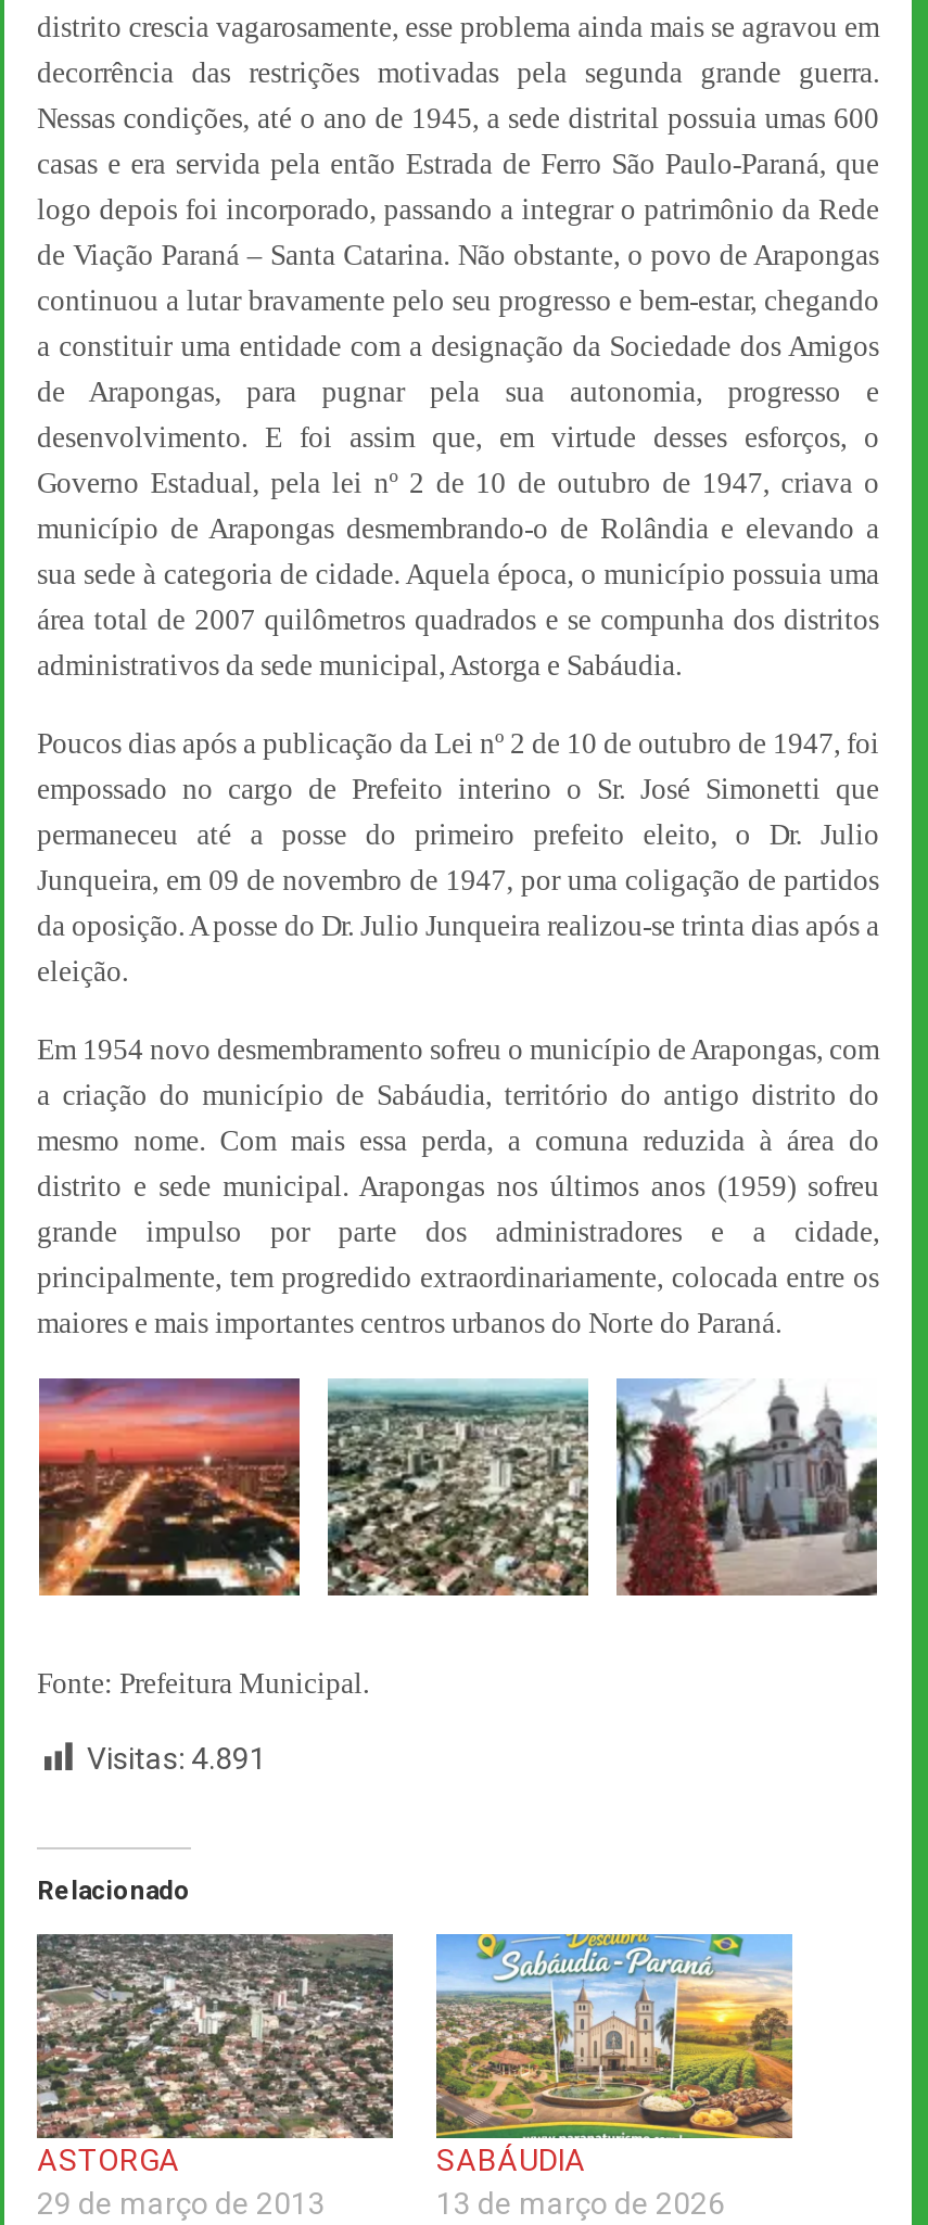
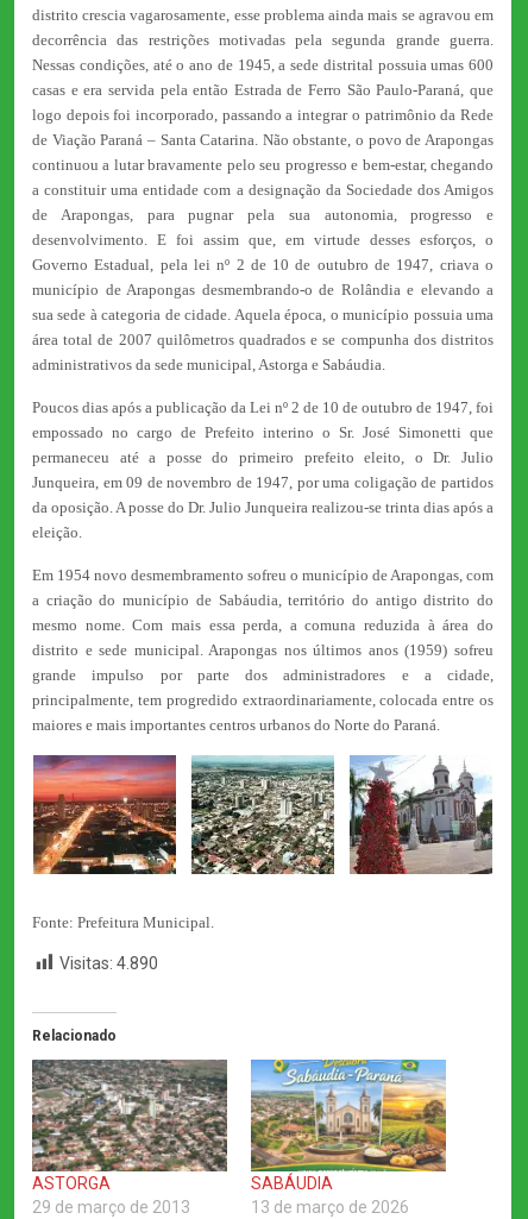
- Visitas: 4.891
+ Visitas: 4.890
